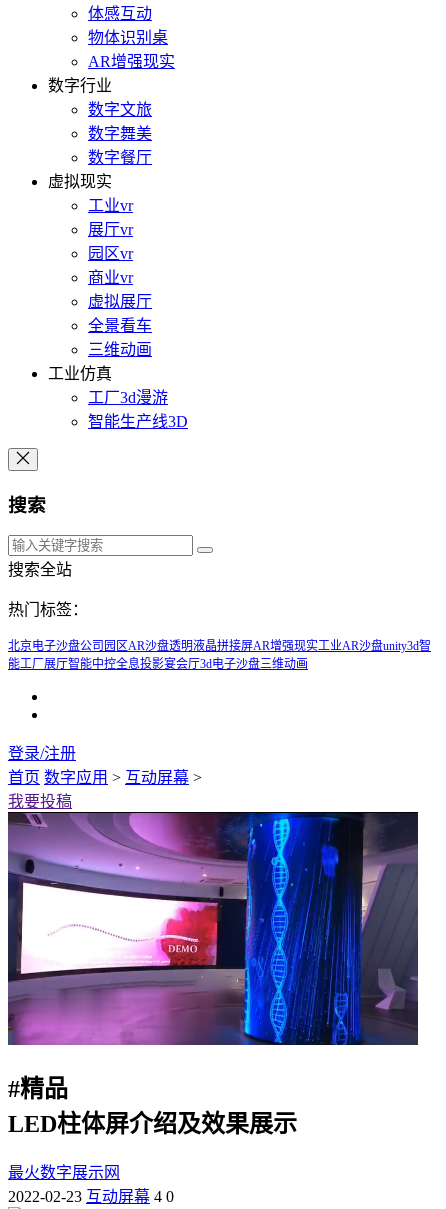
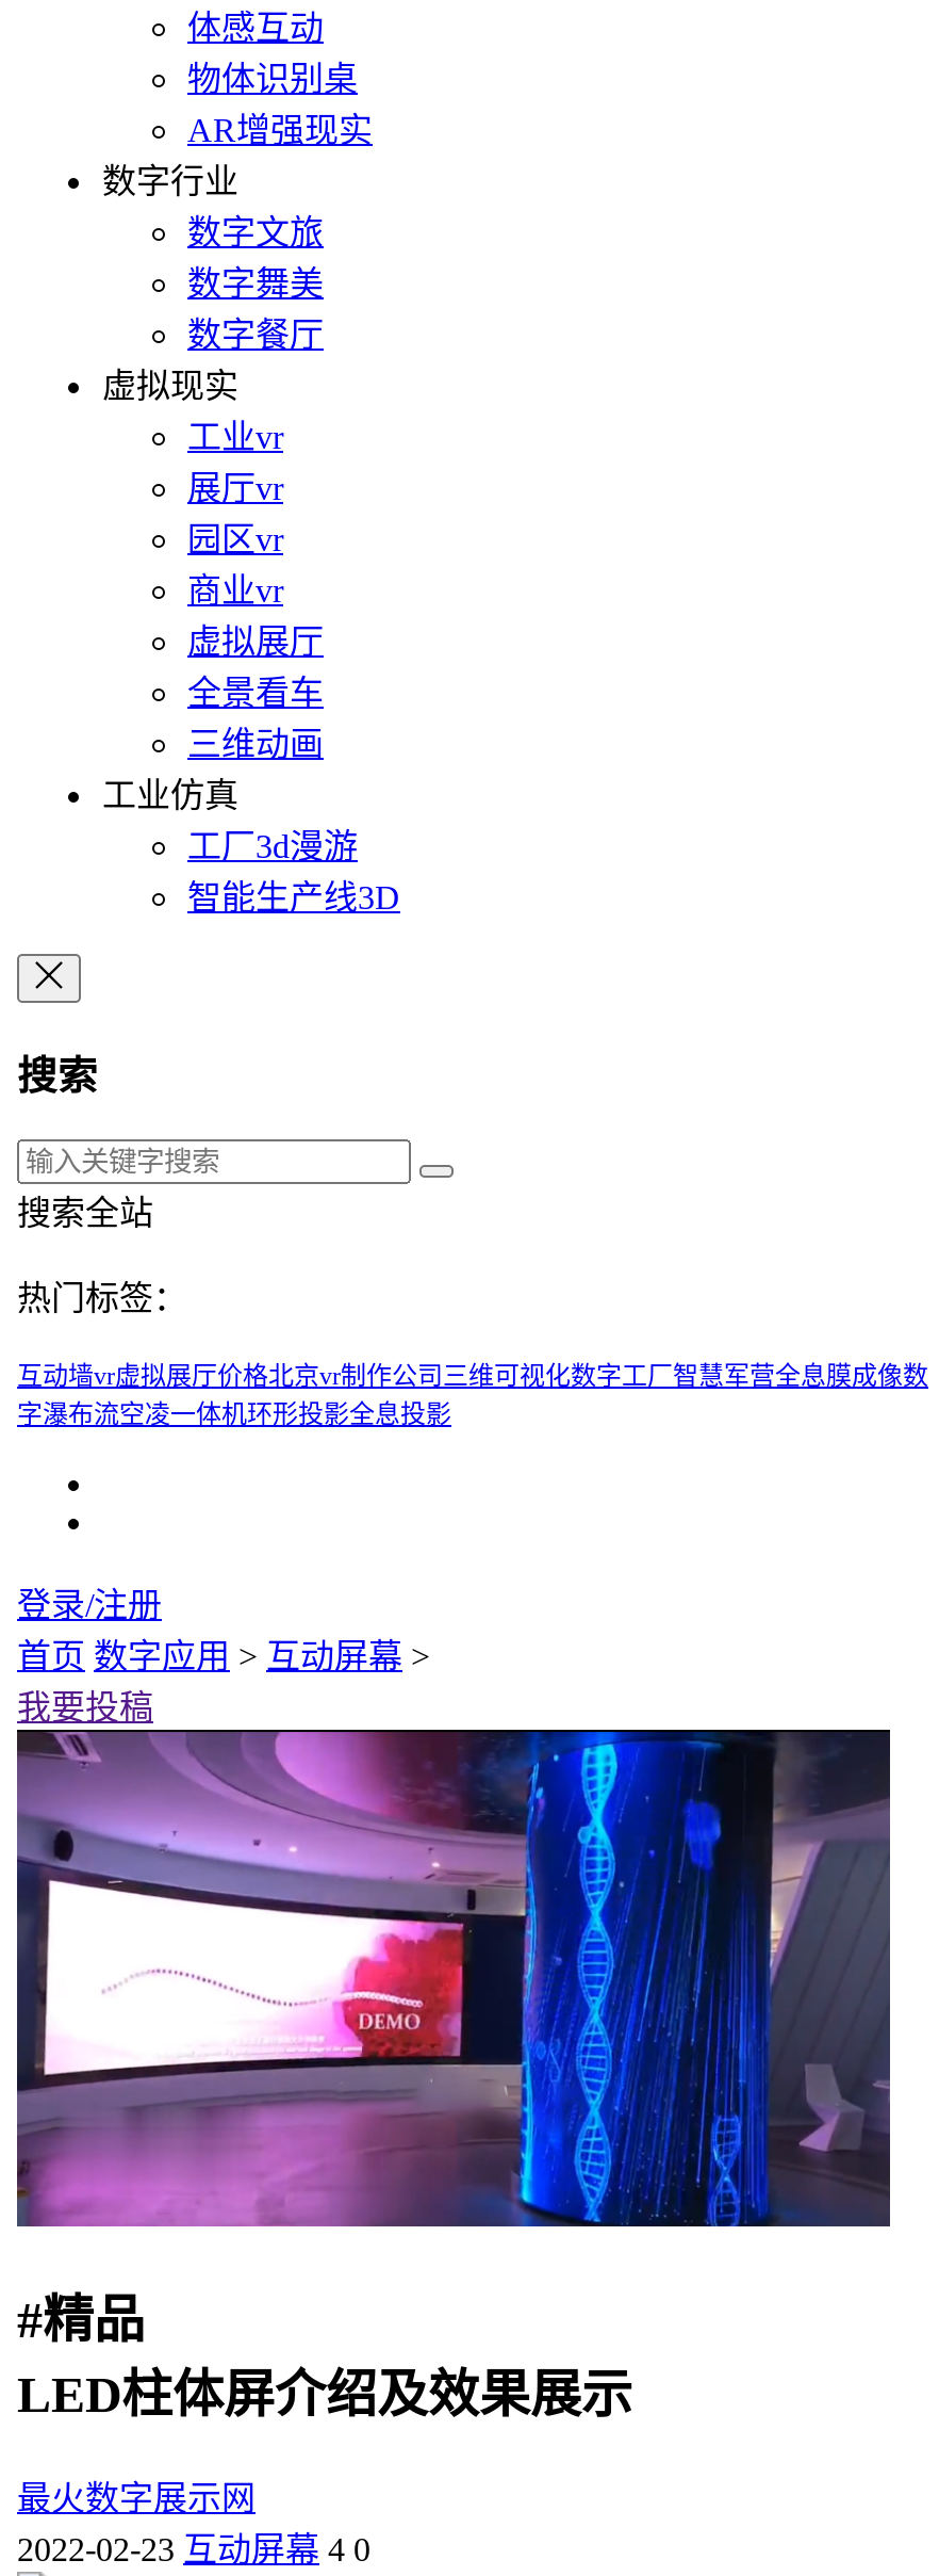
- 北京电子沙盘公司园区AR沙盘透明液晶拼接屏AR增强现实工业AR沙盘unity3d智
- 能工厂展厅智能中控全息投影宴会厅3d电子沙盘三维动画
+ 互动墙vr虚拟展厅价格北京vr制作公司三维可视化数字工厂智慧军营全息膜成像数
+ 字瀑布流空凌一体机环形投影全息投影
